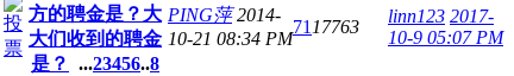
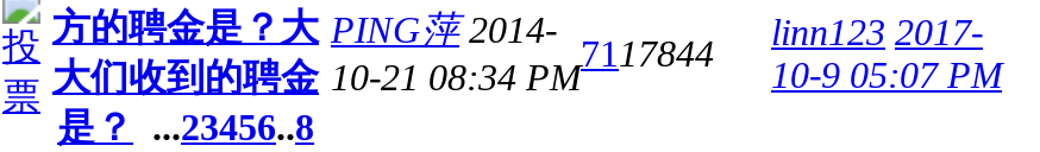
- 71 17763
+ 71 17844
